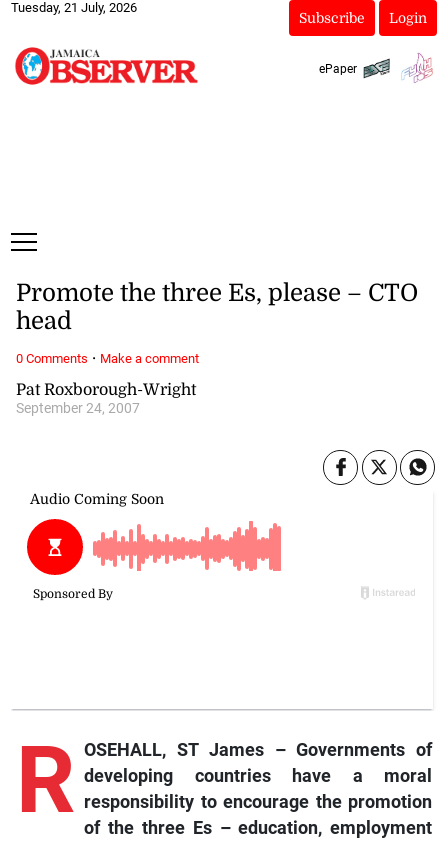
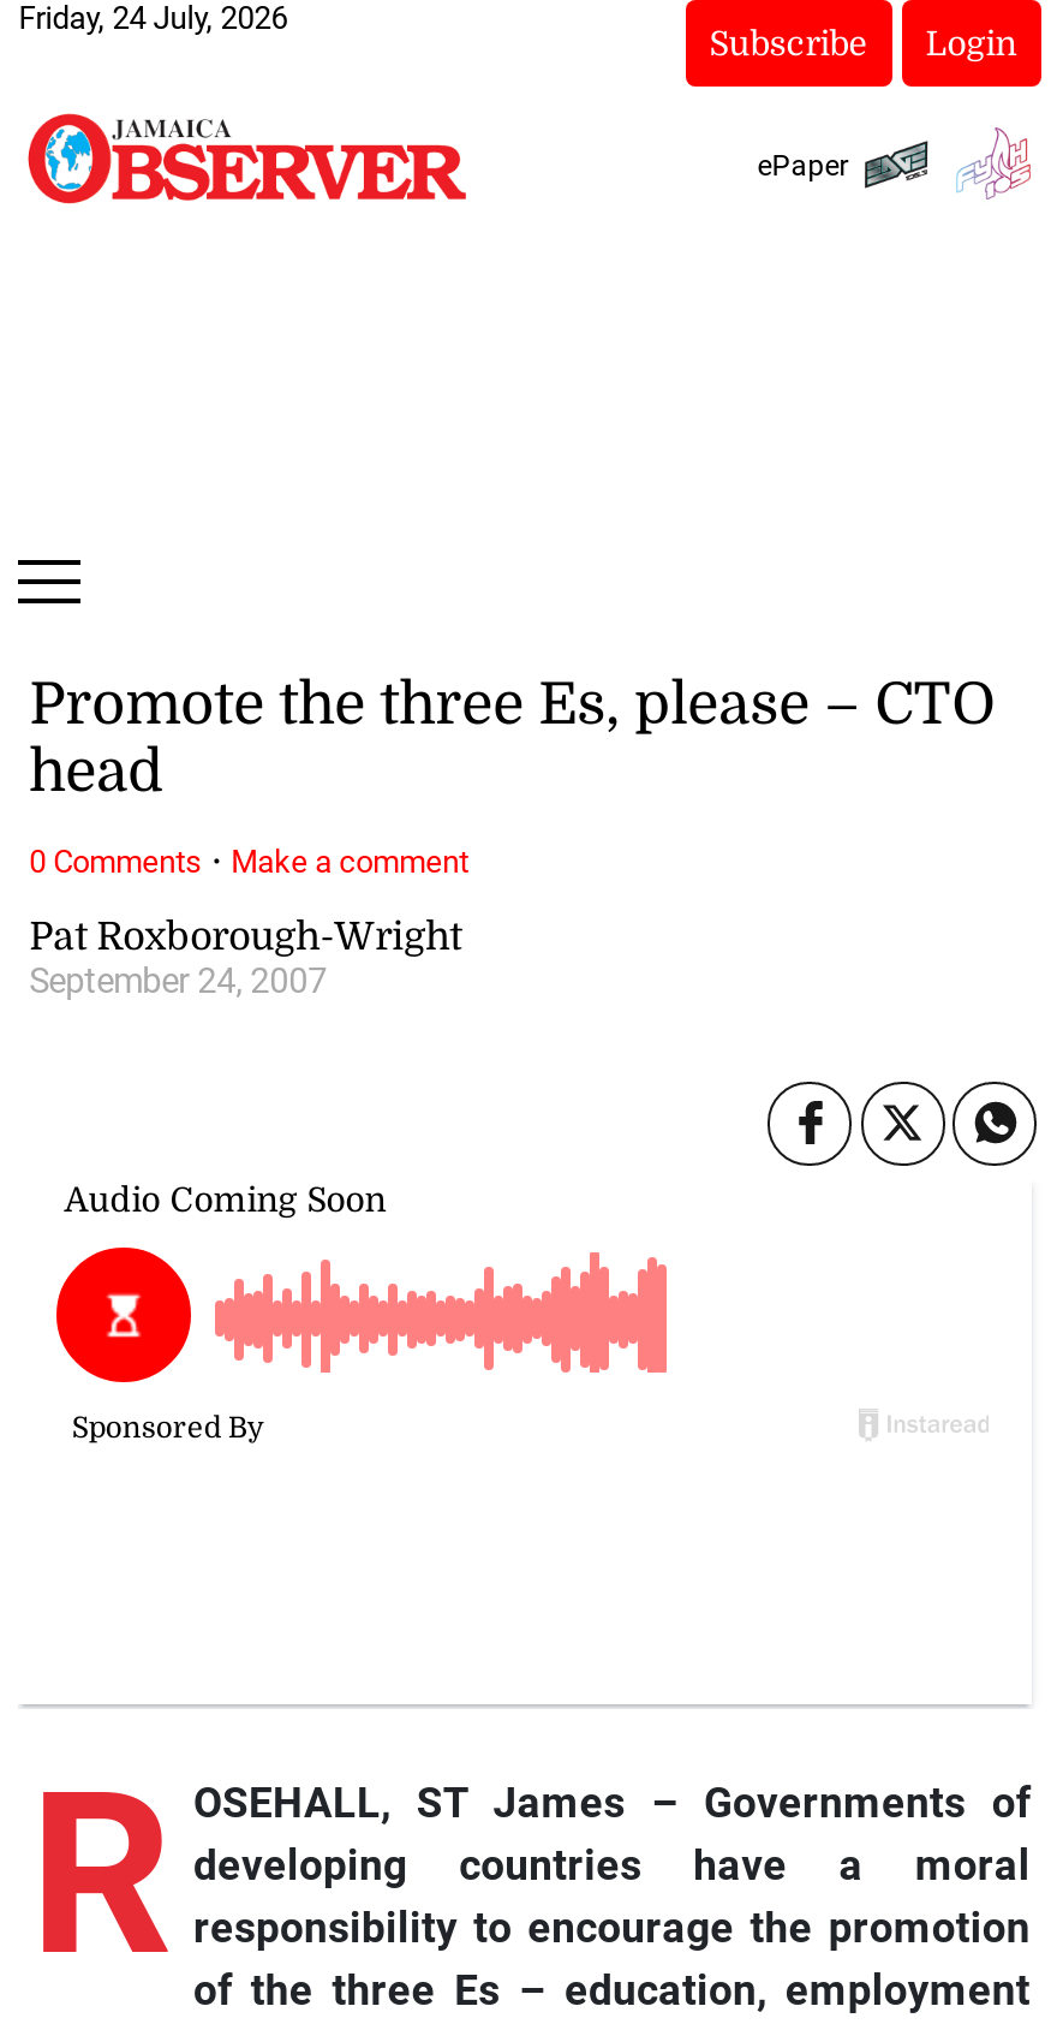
- Tuesday, 21 July, 2026
+ Friday, 24 July, 2026
